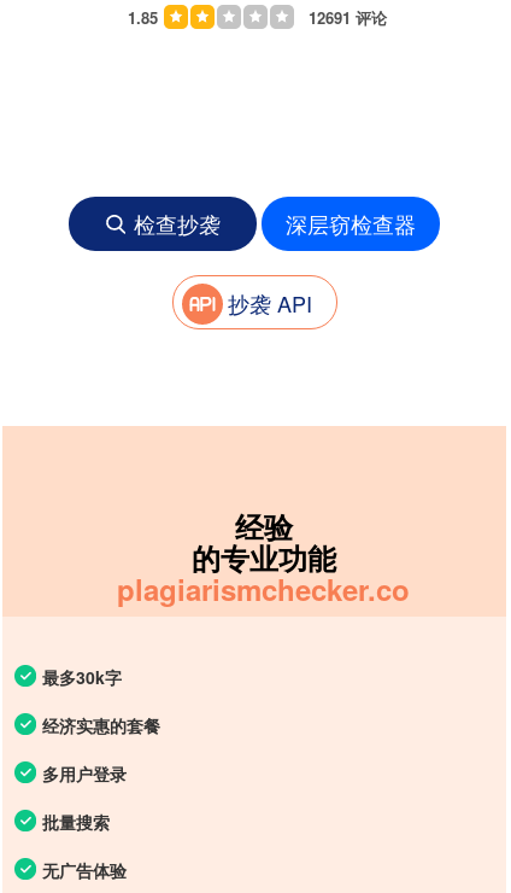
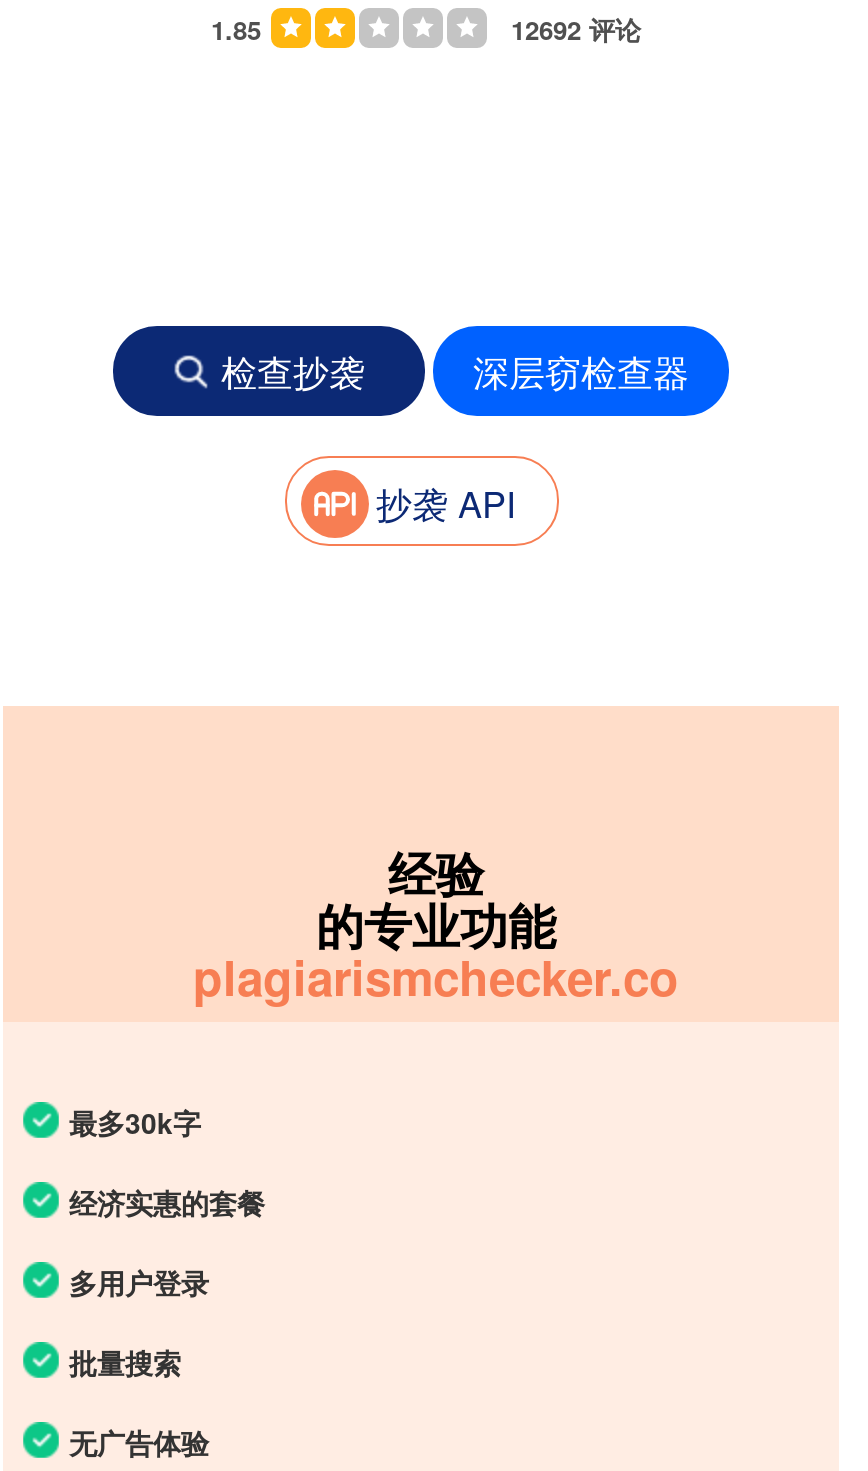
- 12691评论
+ 12692评论
